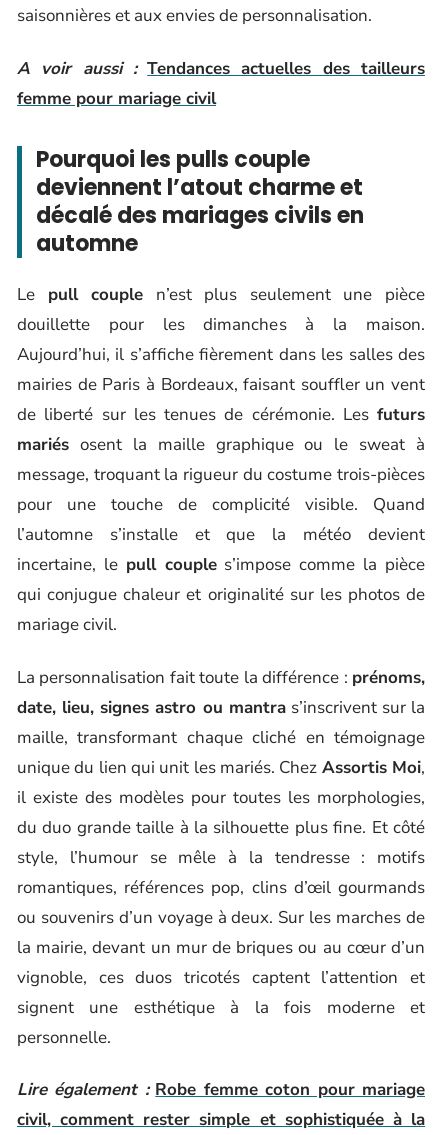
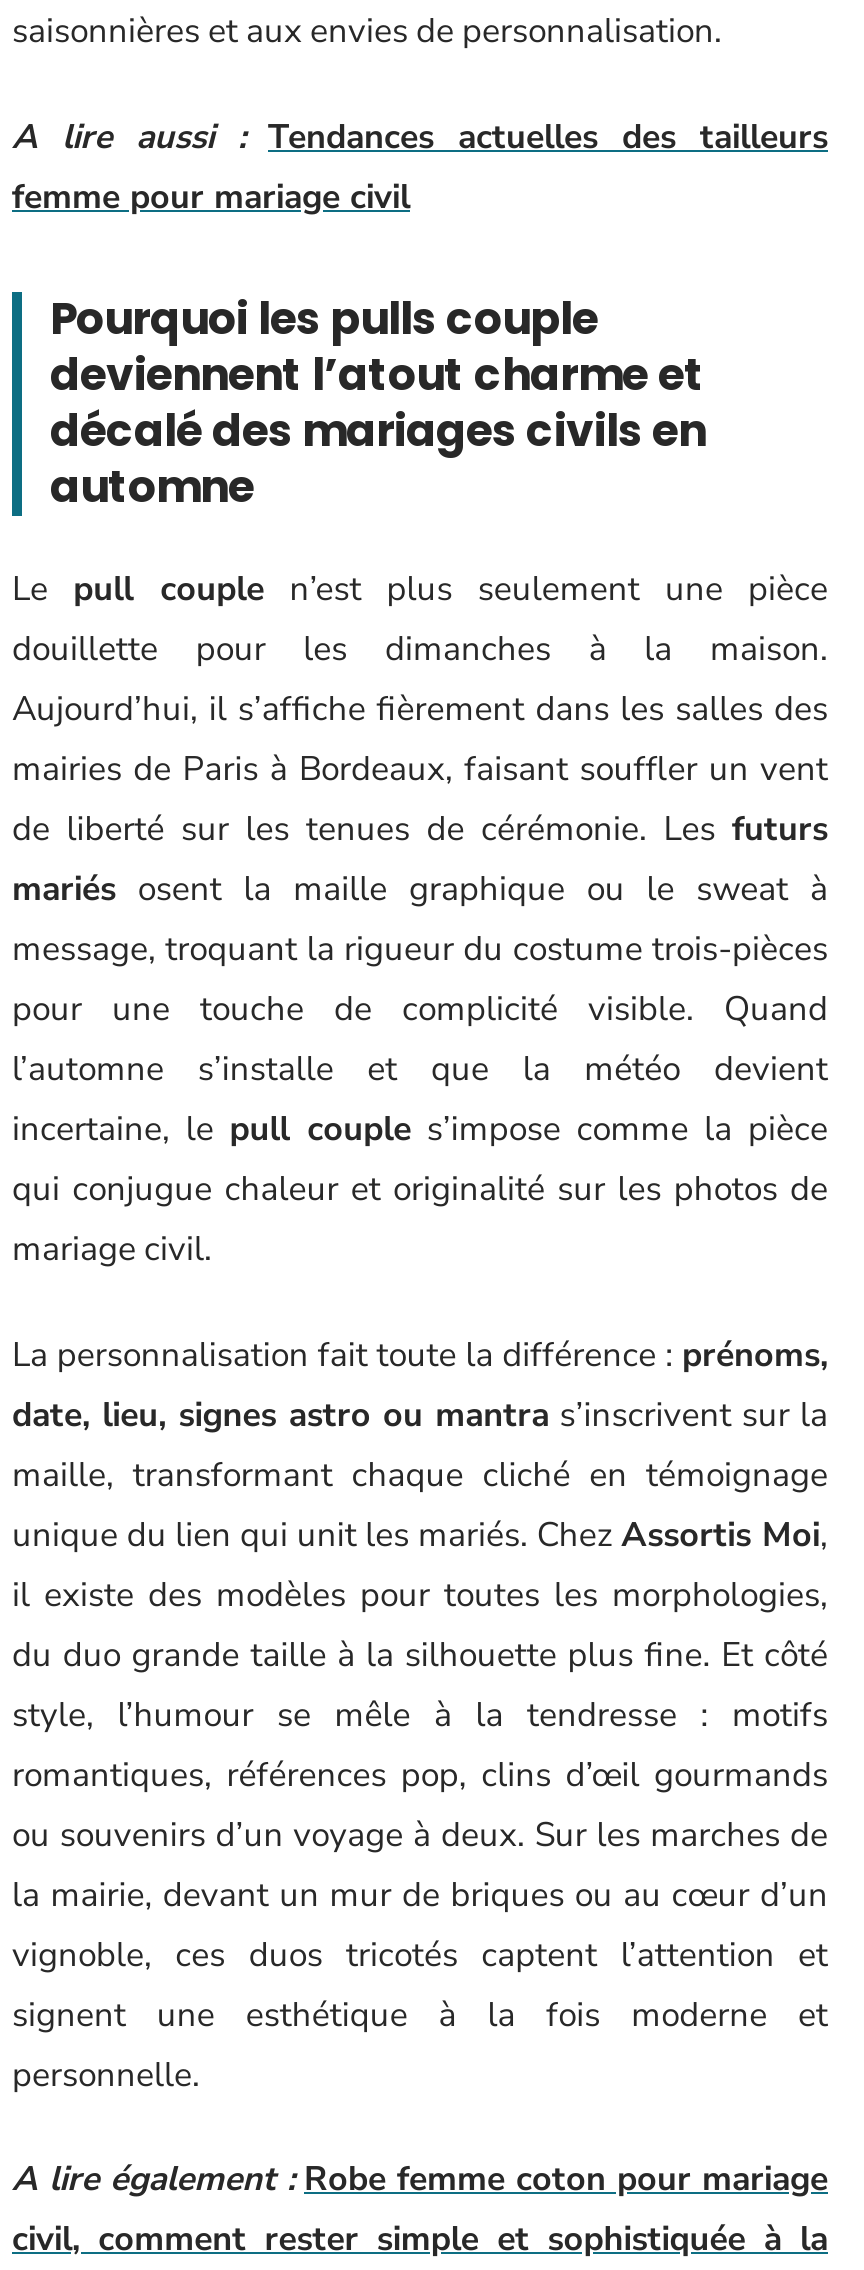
- A voir aussi : Tendances actuelles des tailleurs
+ A lire aussi : Tendances actuelles des tailleurs

- Lire également : Robe femme coton pour mariage
+ A lire également : Robe femme coton pour mariage
